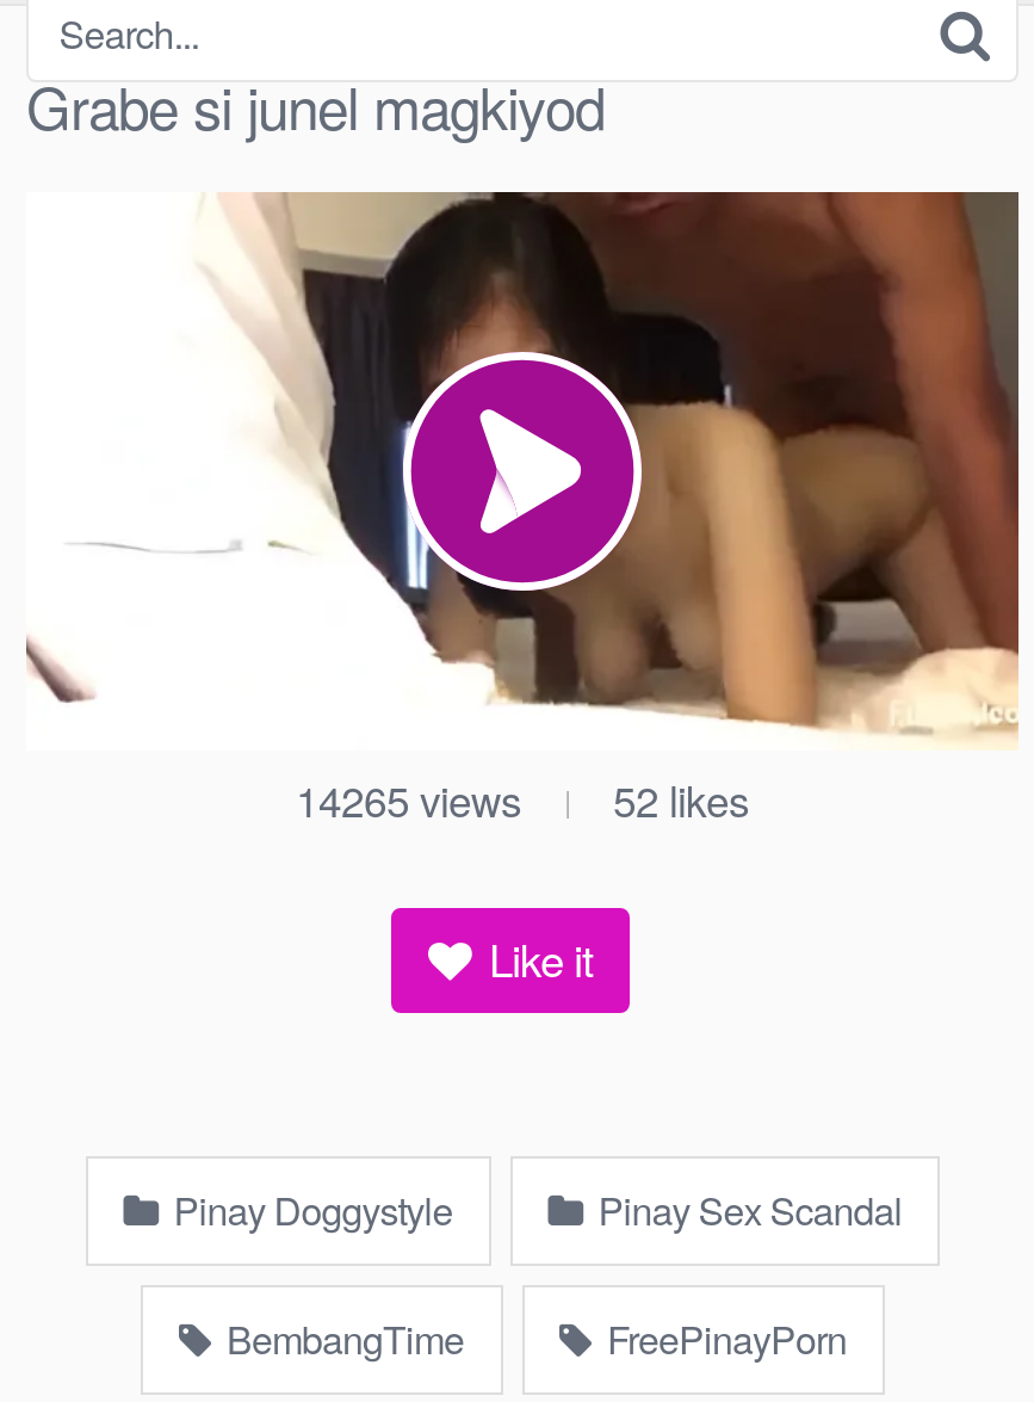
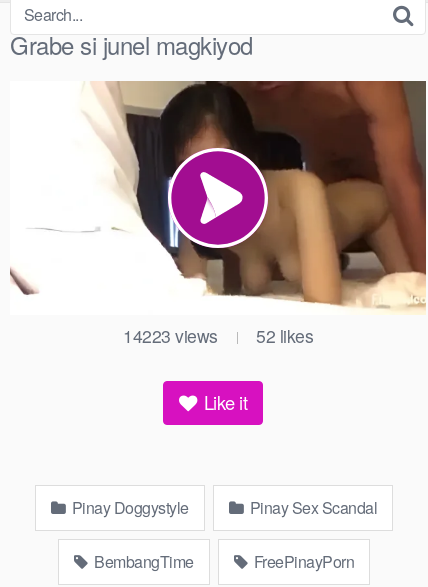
- 14265 views
+ 14223 views
